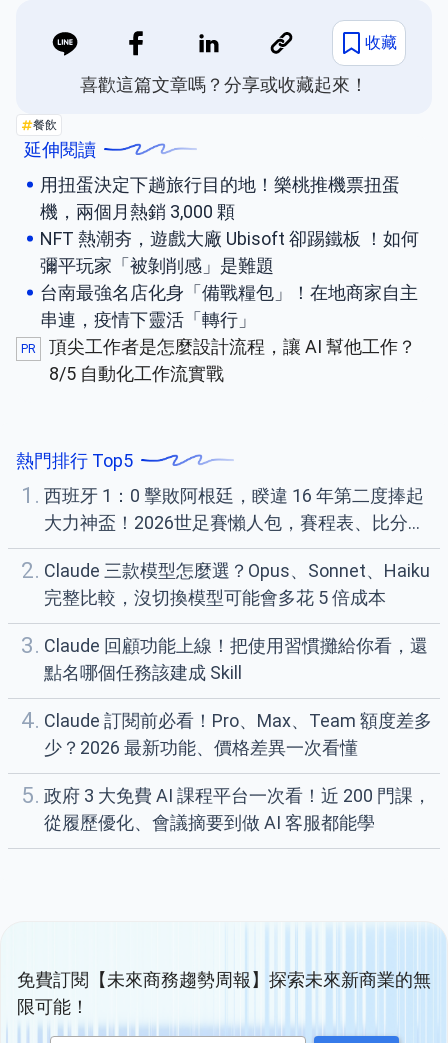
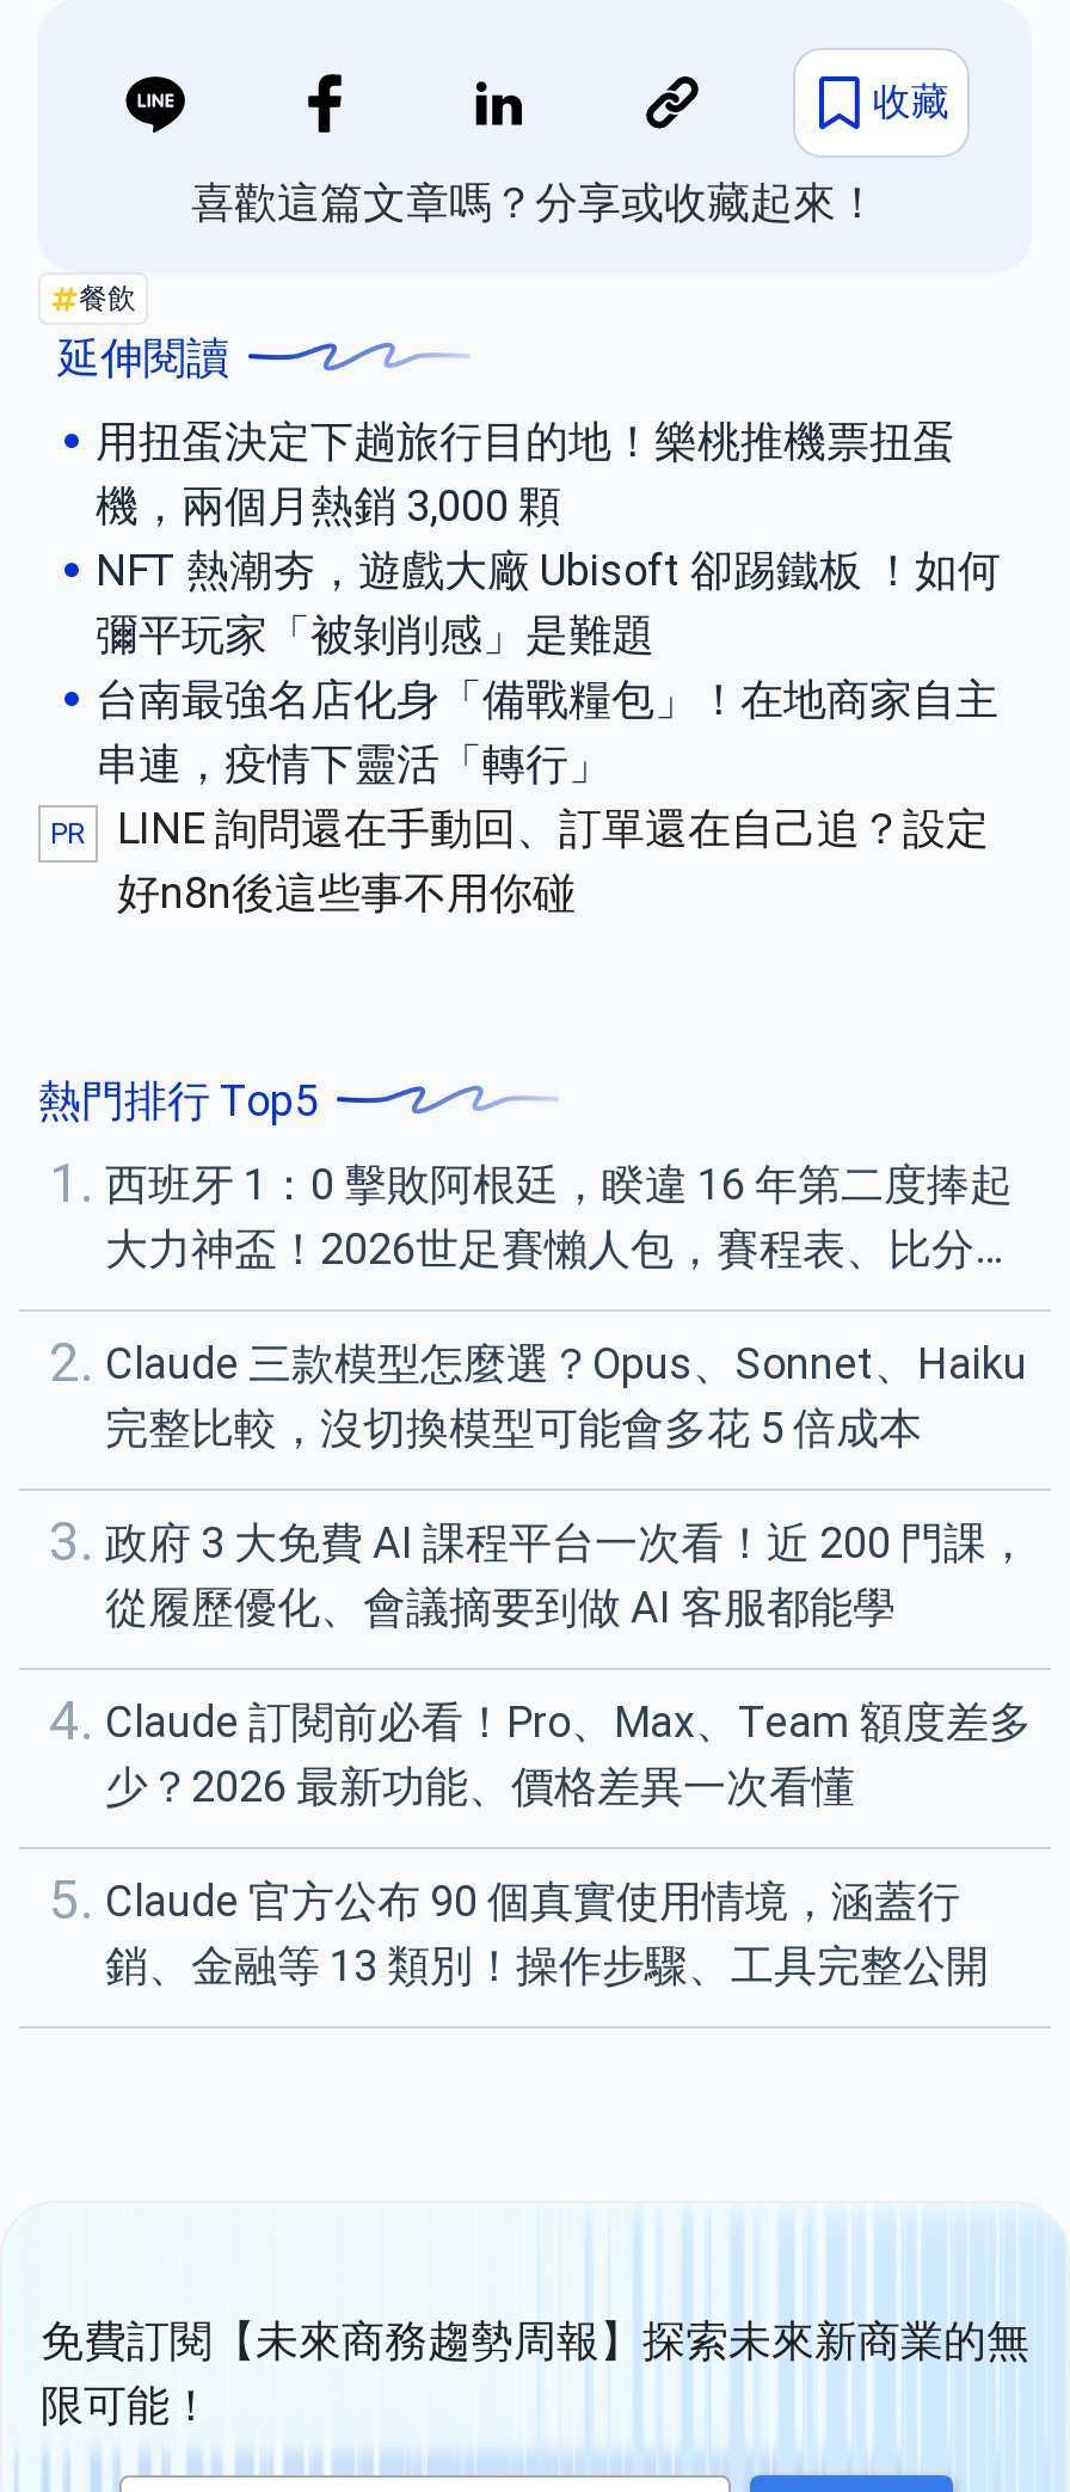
- 頂尖工作者是怎麼設計流程，讓 AI 幫他工作？
- 8/5 自動化工作流實戰
+ LINE 詢問還在手動回、訂單還在自己追？設定
+ 好n8n後這些事不用你碰

- 3. Claude 回顧功能上線！把使用習慣攤給你看，還
- 點名哪個任務該建成 Skill
+ 3. 政府 3 大免費 AI 課程平台一次看！近 200 門課，

- 5. 政府 3 大免費 AI 課程平台一次看！近 200 門課，
+ 5. Claude 官方公布 90 個真實使用情境，涵蓋行
+ 銷、金融等 13 類別！操作步驟、工具完整公開

moved up: 從履歷優化、會議摘要到做 AI 客服都能學
